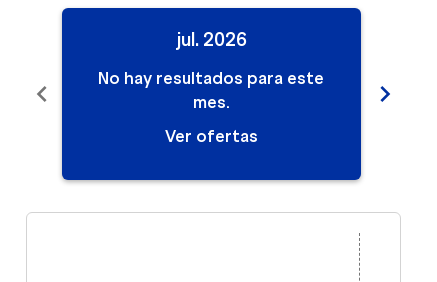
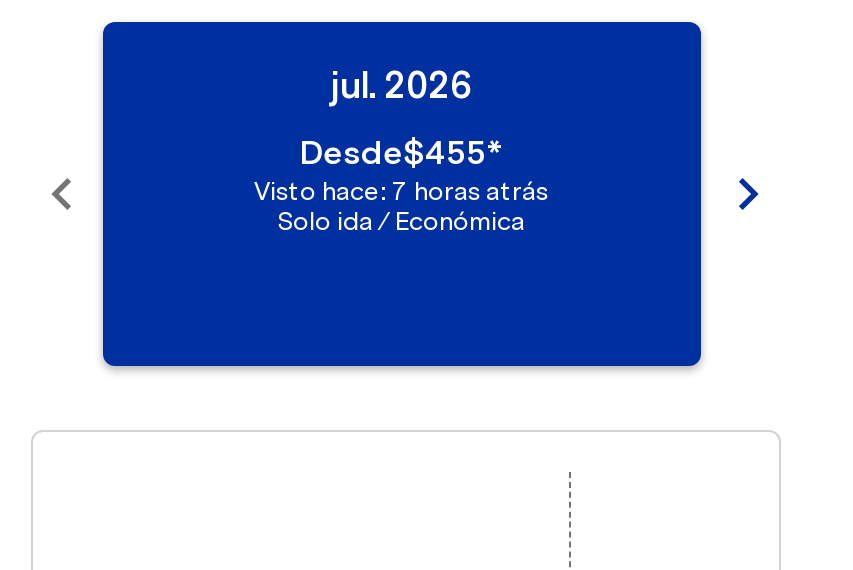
- No hay resultados para este
- mes.
- Ver ofertas
+ Desde$455*
+ Visto hace: 7 horas atrás
+ Solo ida / Económica
